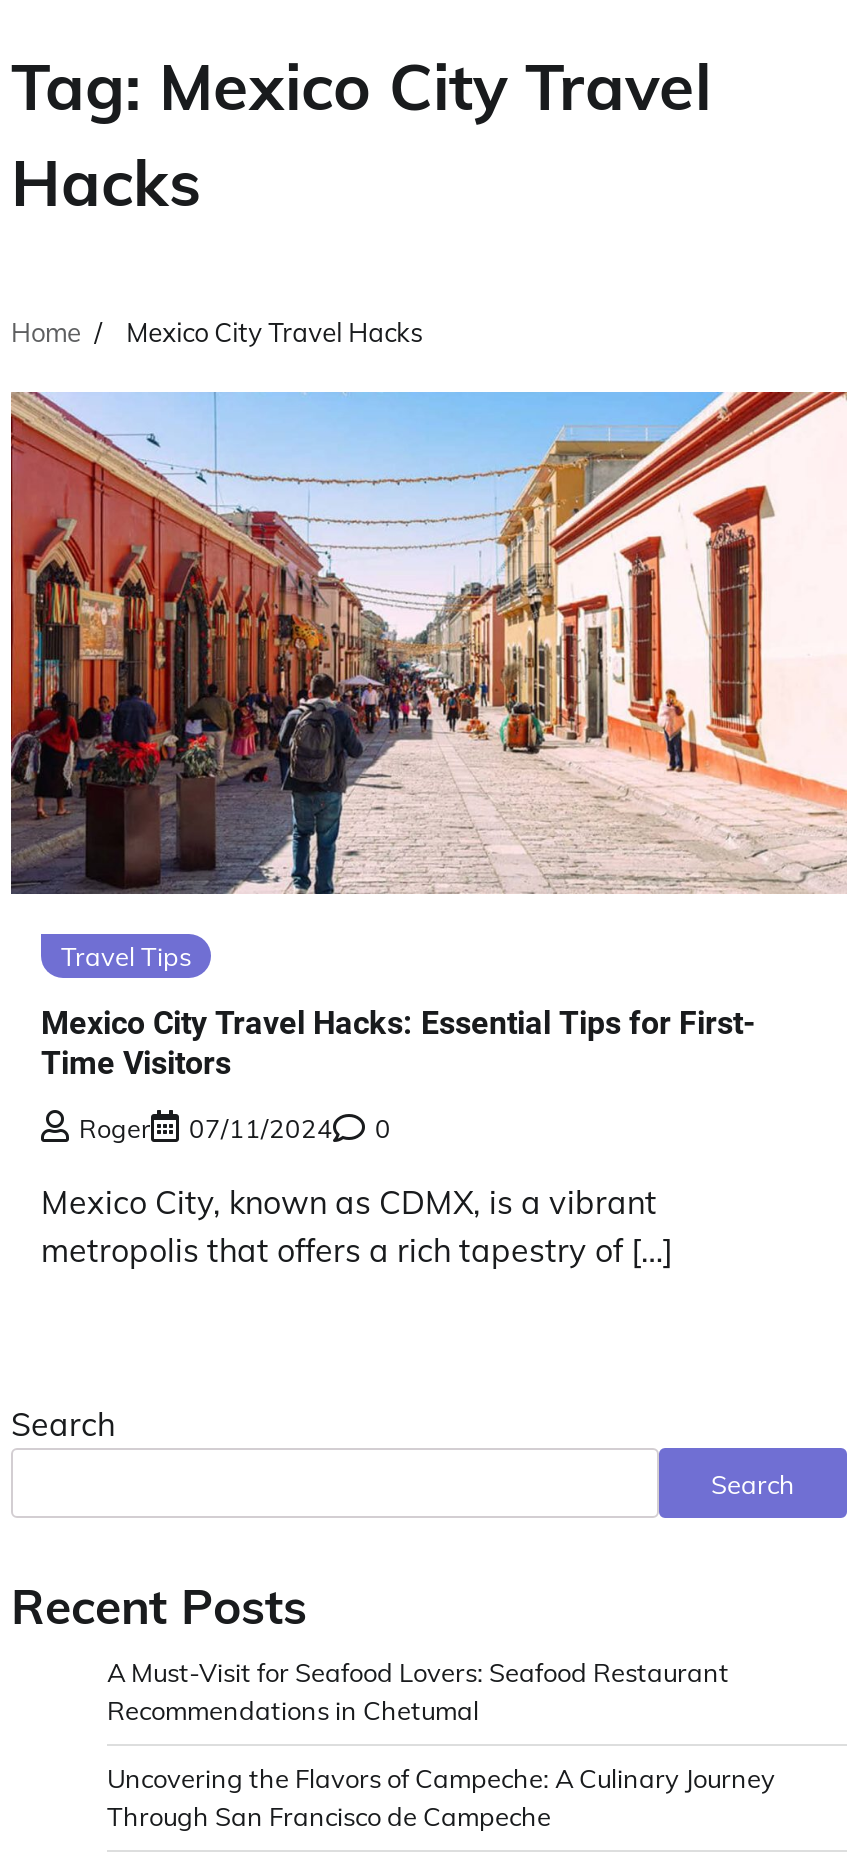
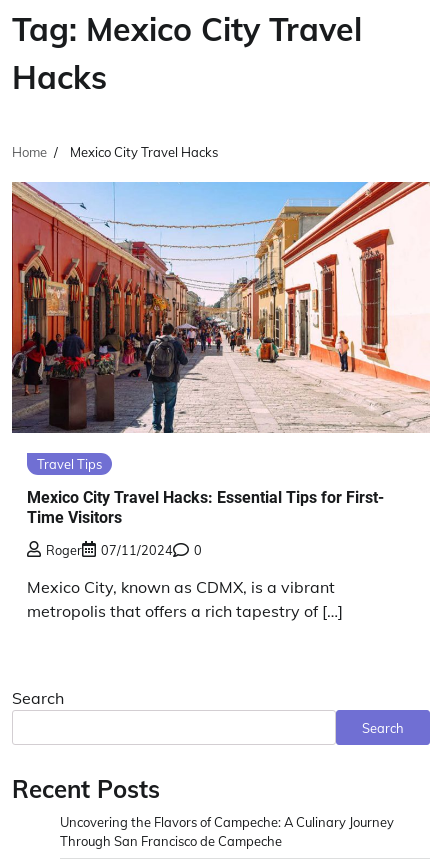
- A Must-Visit for Seafood Lovers: Seafood Restaurant
- Recommendations in Chetumal
